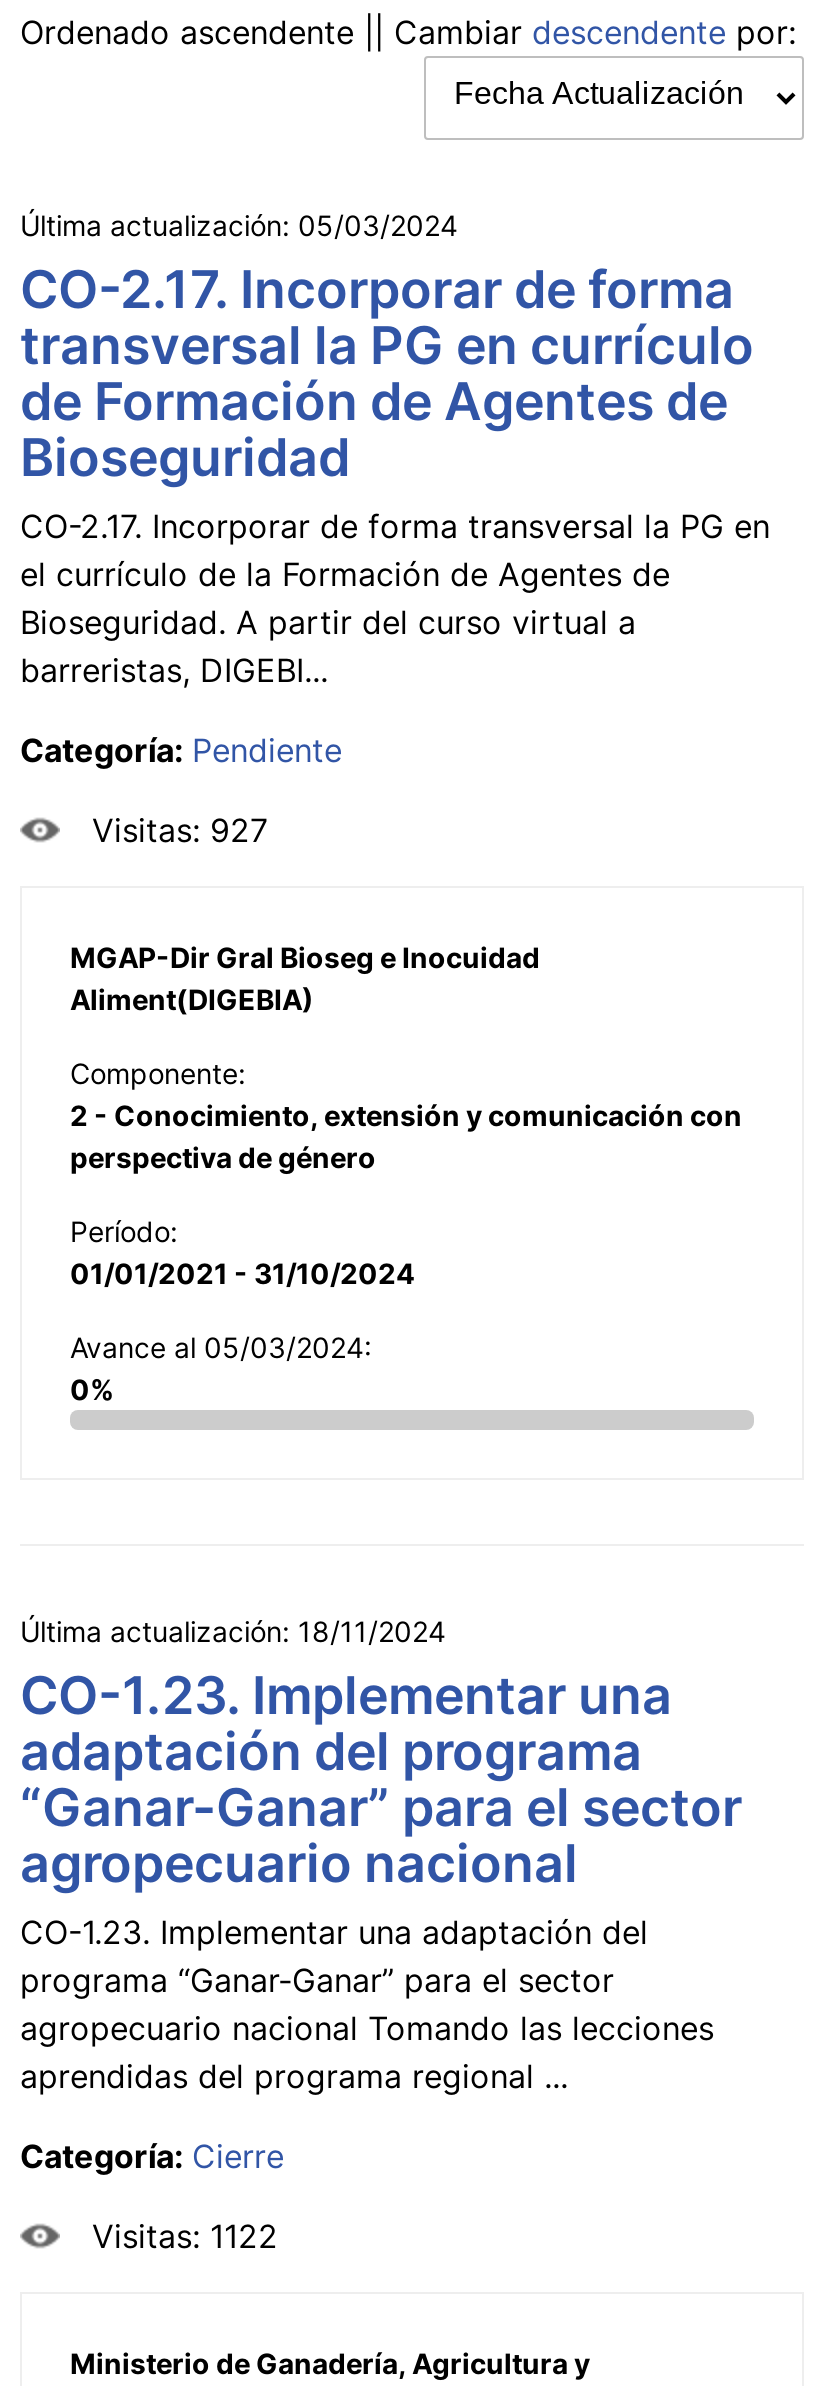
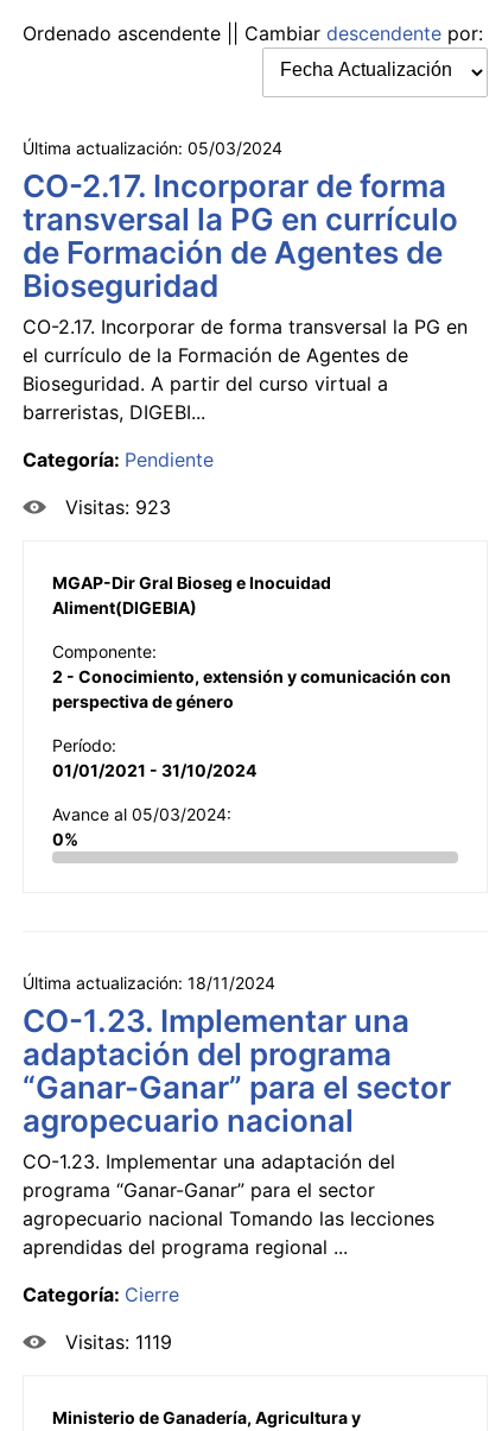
- Visitas: 927
+ Visitas: 923

- Visitas: 1122
+ Visitas: 1119
